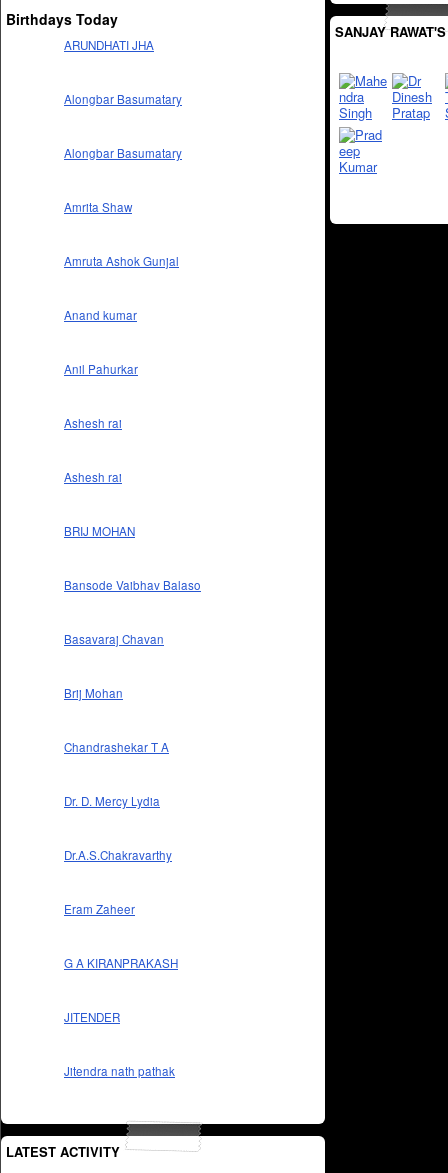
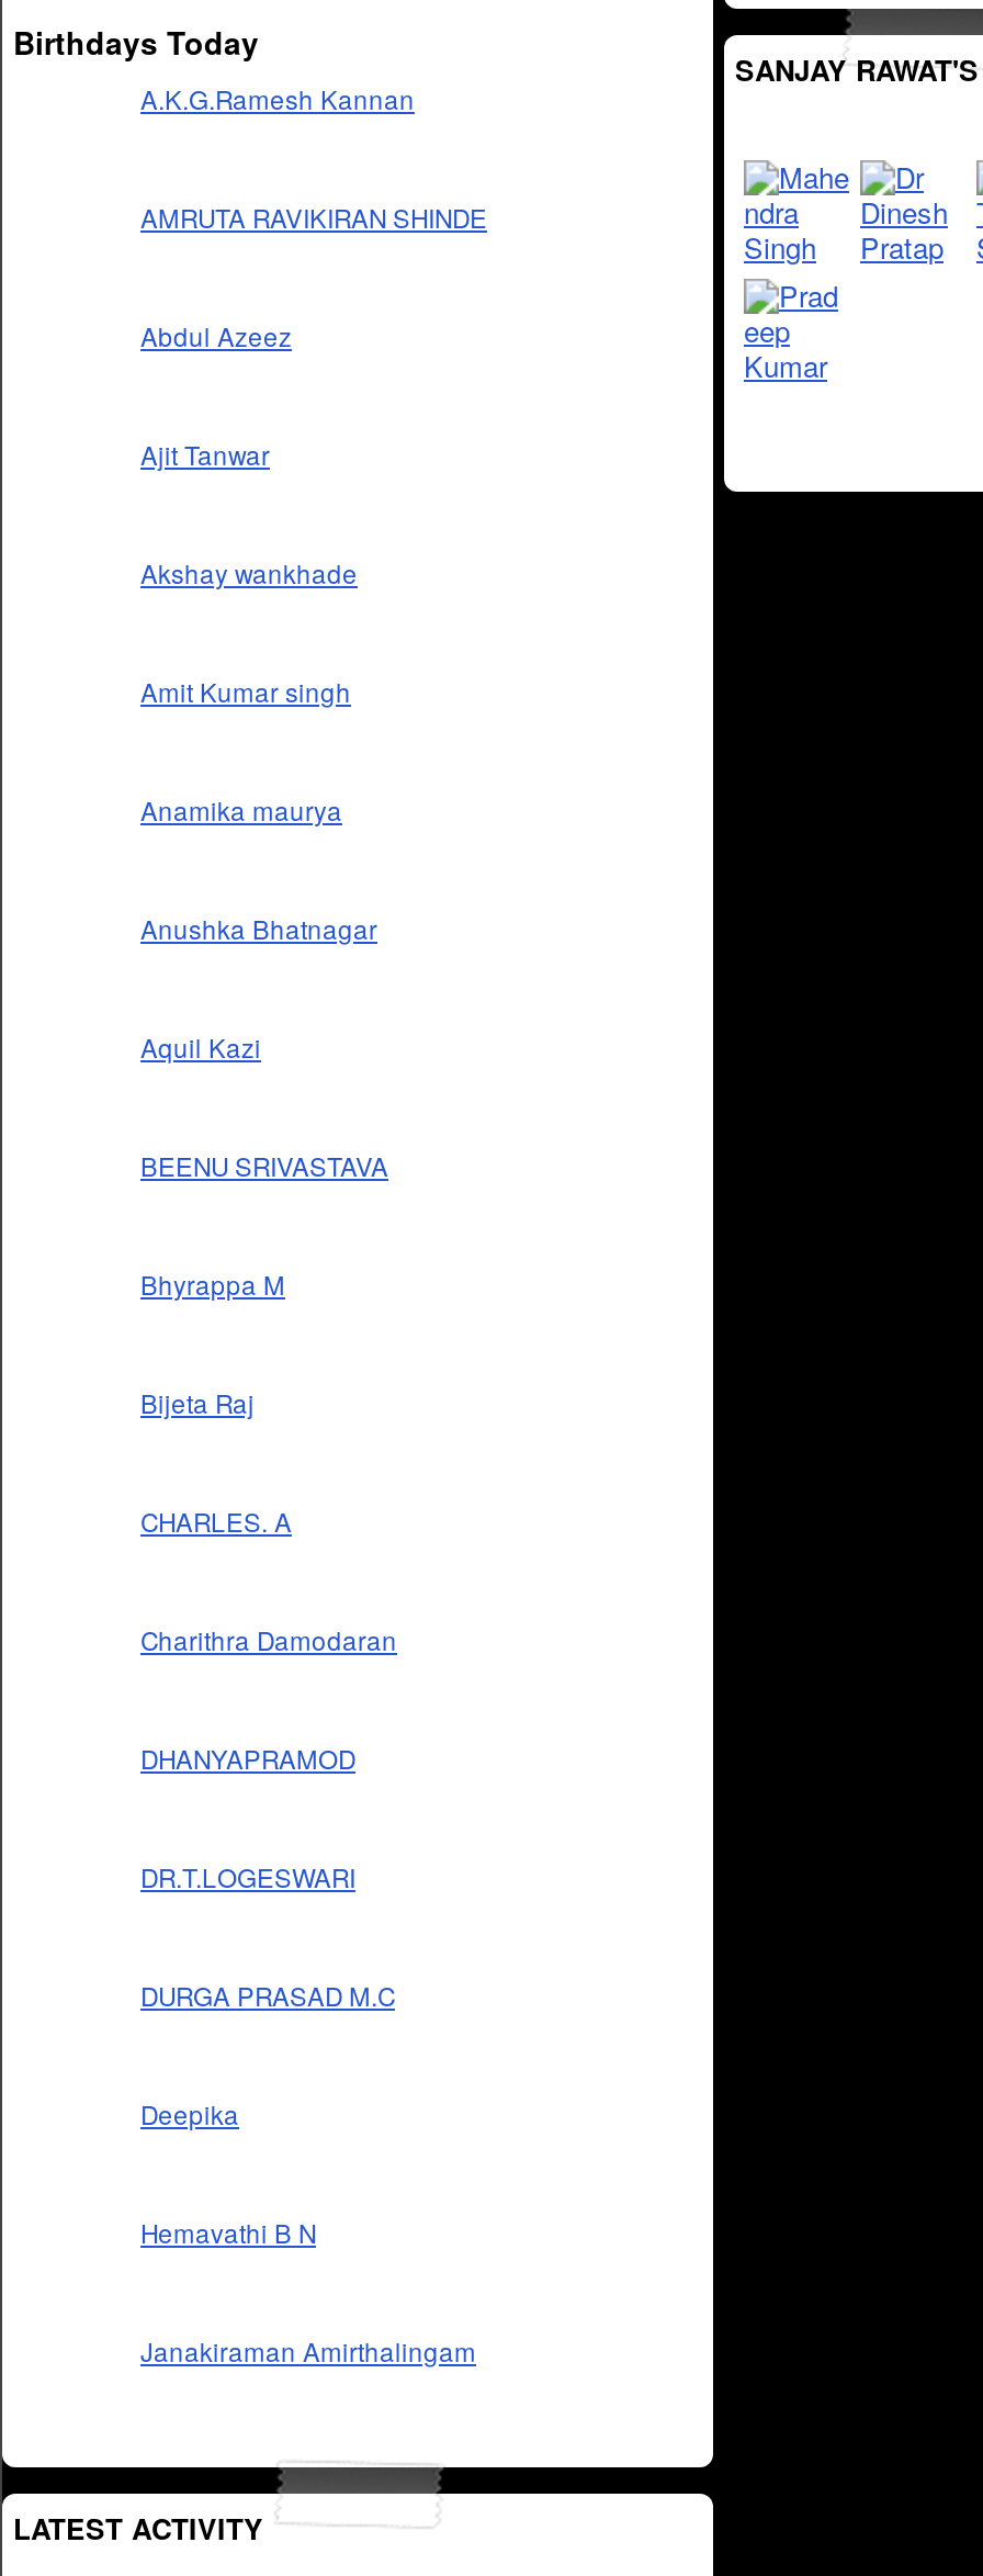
- ARUNDHATI JHA
+ A.K.G.Ramesh Kannan

- Alongbar Basumatary
+ AMRUTA RAVIKIRAN SHINDE

- Alongbar Basumatary
+ Abdul Azeez

- Amrita Shaw
+ Ajit Tanwar

- Amruta Ashok Gunjal
+ Akshay wankhade

- Anand kumar
+ Amit Kumar singh

- Anil Pahurkar
+ Anamika maurya

- Ashesh rai
+ Anushka Bhatnagar

- Ashesh rai
+ Aquil Kazi

- BRIJ MOHAN
+ BEENU SRIVASTAVA

- Bansode Vaibhav Balaso
+ Bhyrappa M

- Basavaraj Chavan
+ Bijeta Raj

- Brij Mohan
+ CHARLES. A

- Chandrashekar T A
+ Charithra Damodaran

- Dr. D. Mercy Lydia
+ DHANYAPRAMOD

- Dr.A.S.Chakravarthy
+ DR.T.LOGESWARI

- Eram Zaheer
+ DURGA PRASAD M.C

- G A KIRANPRAKASH
+ Deepika

- JITENDER
+ Hemavathi B N

- Jitendra nath pathak
+ Janakiraman Amirthalingam
